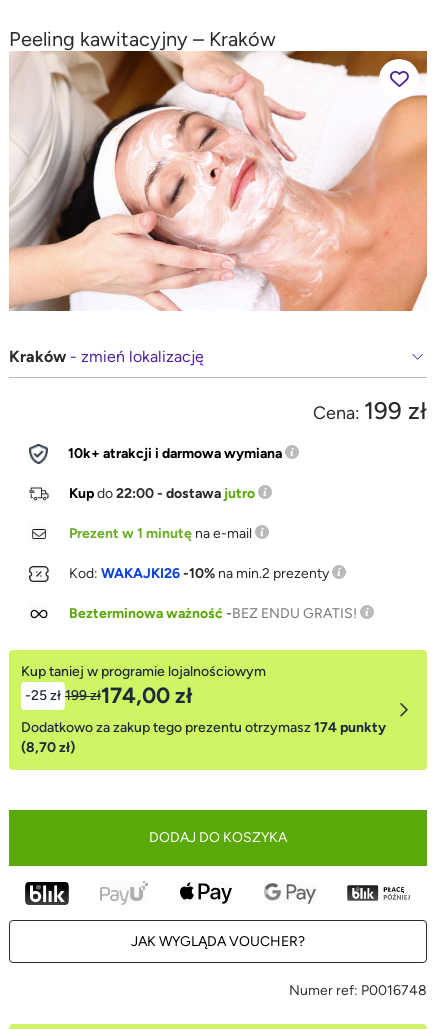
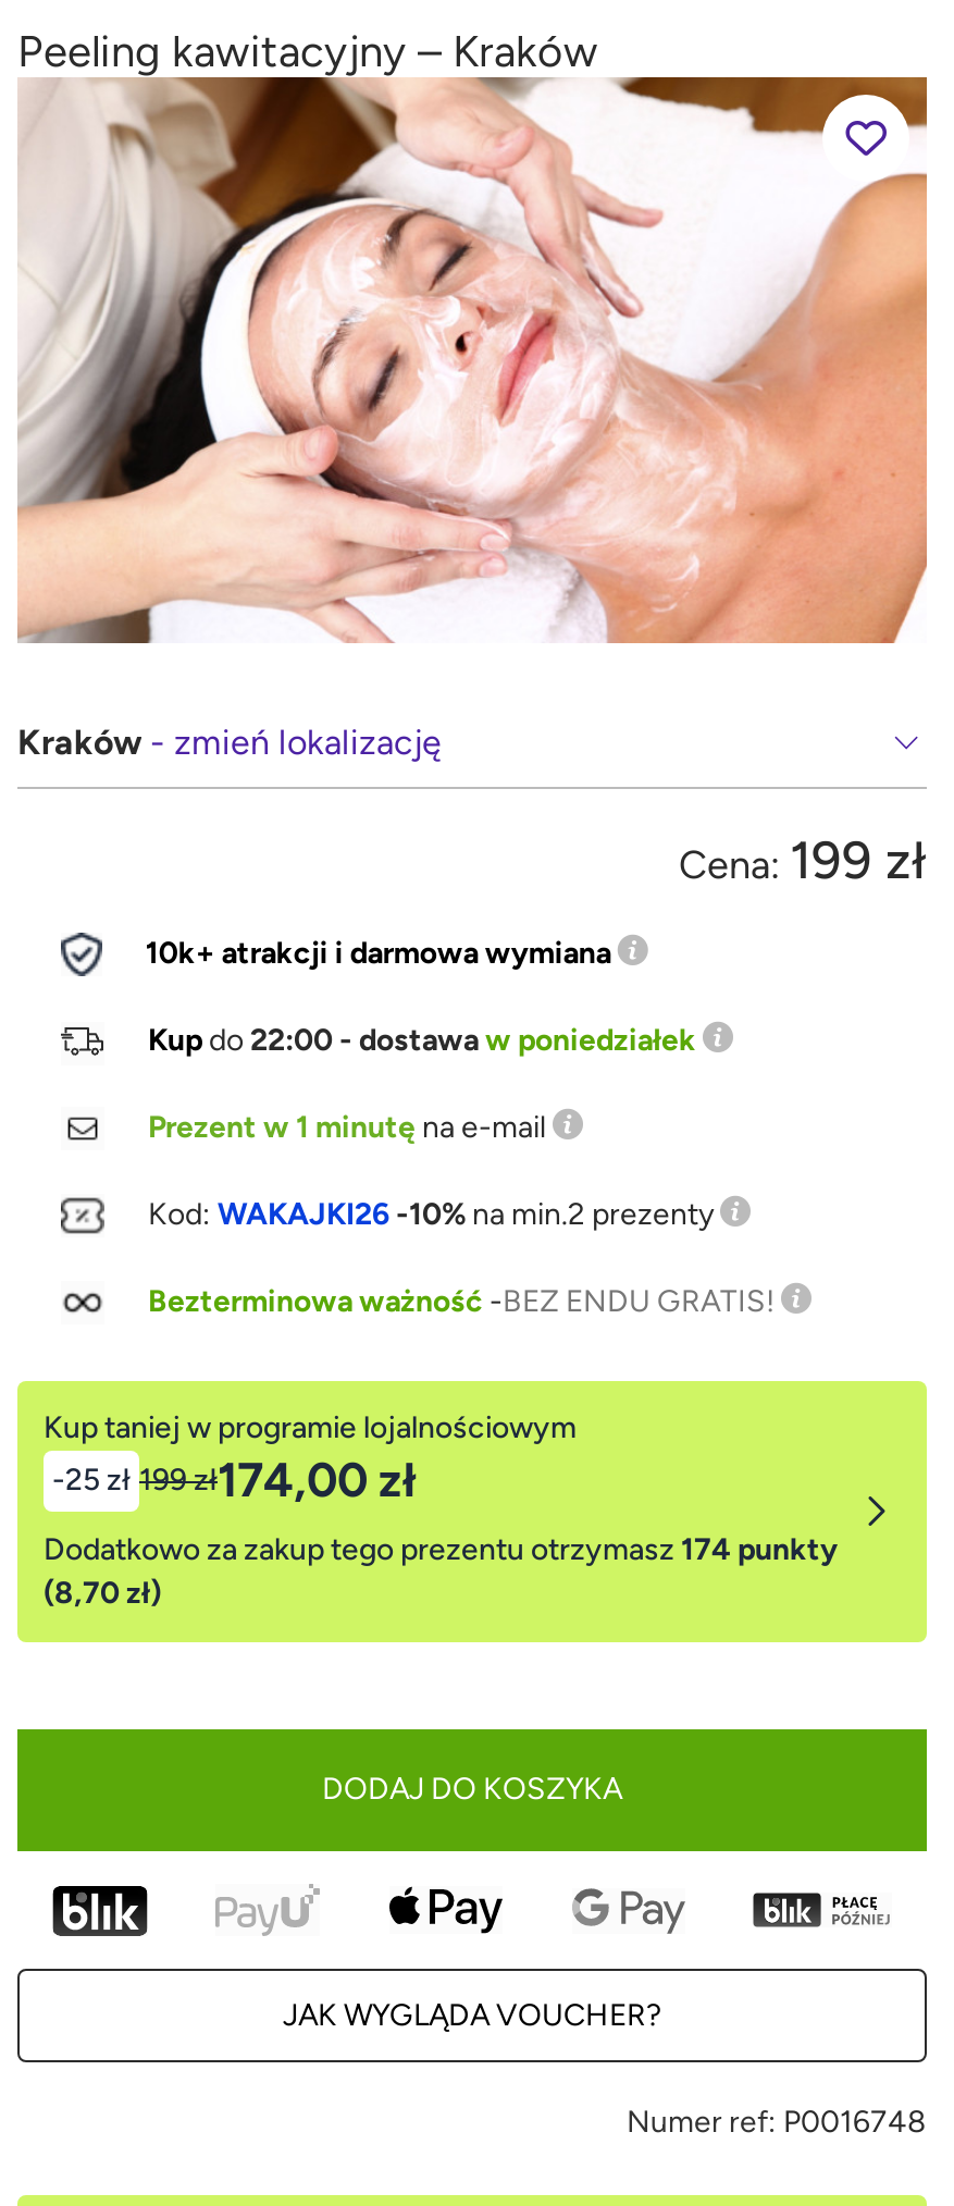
- Kup do 22:00 - dostawa jutro
+ Kup do 22:00 - dostawa w poniedziałek
